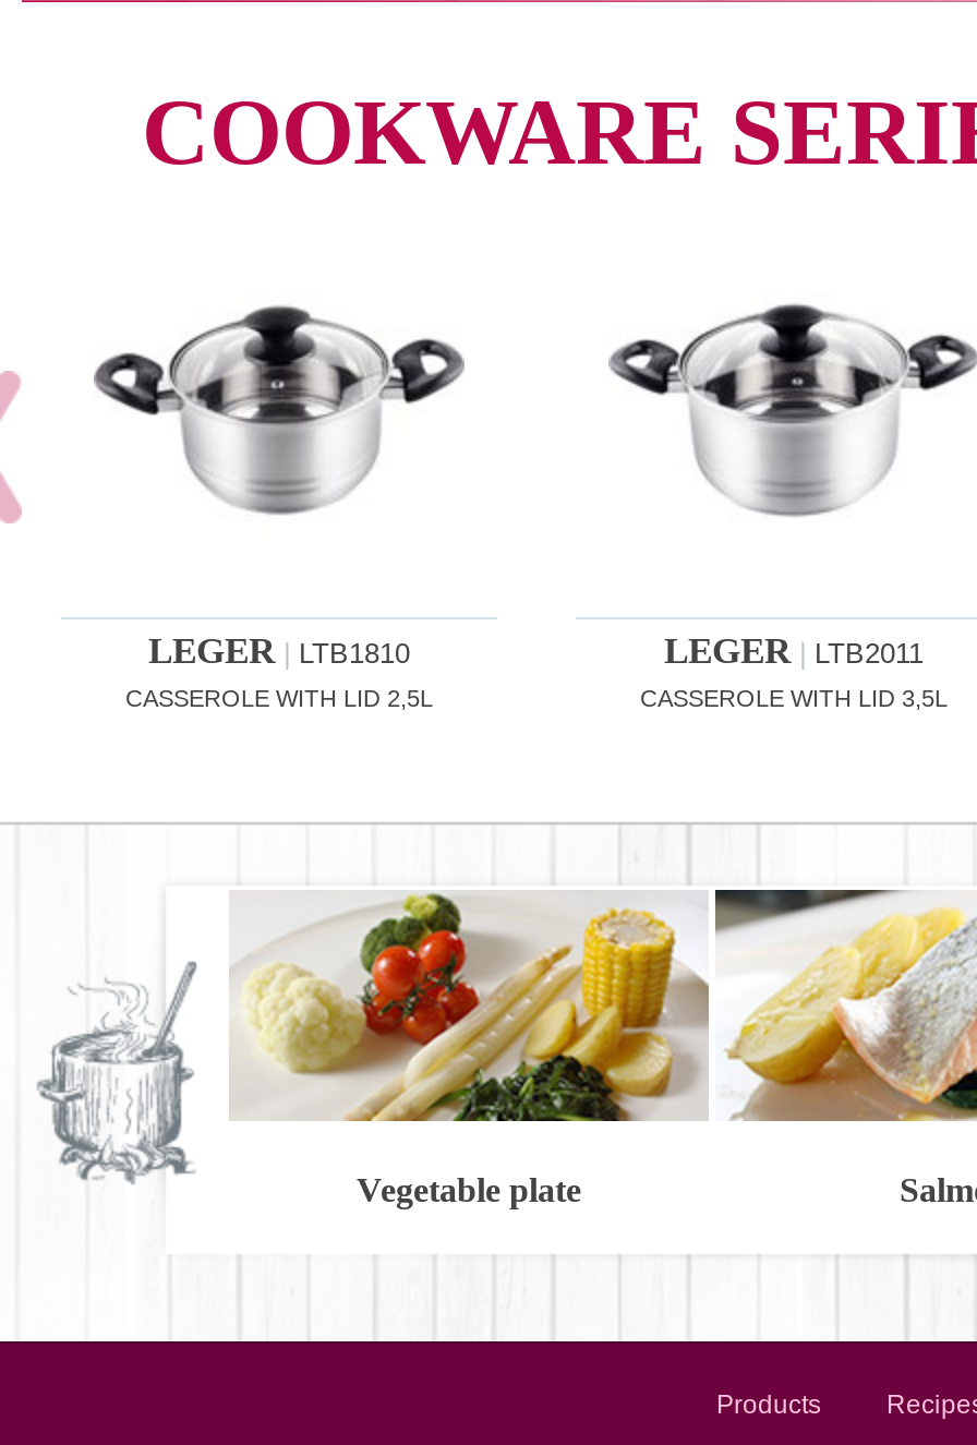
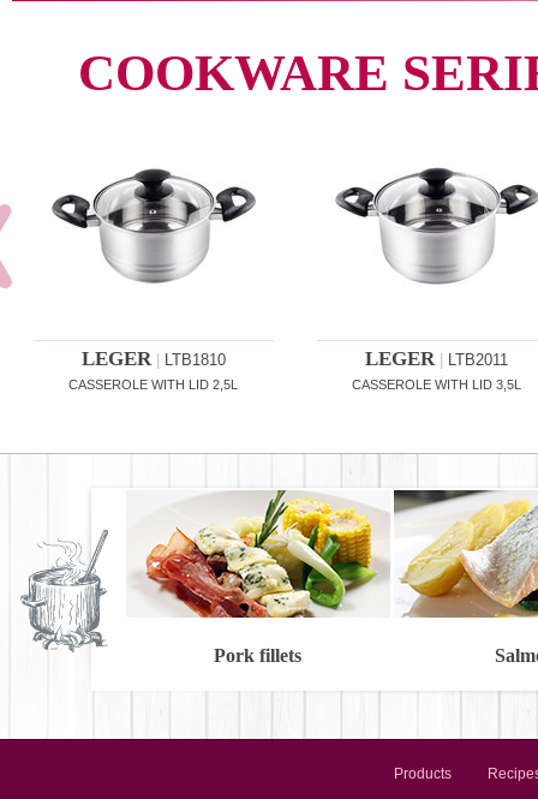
- [image]
- Vegetable plate
+ [image]
+ Pork fillets
